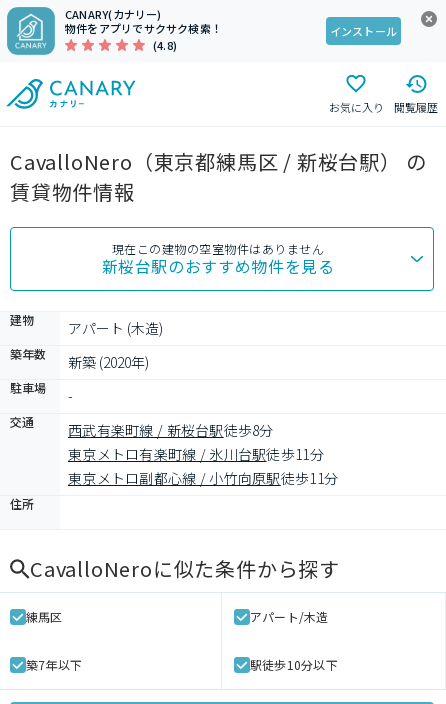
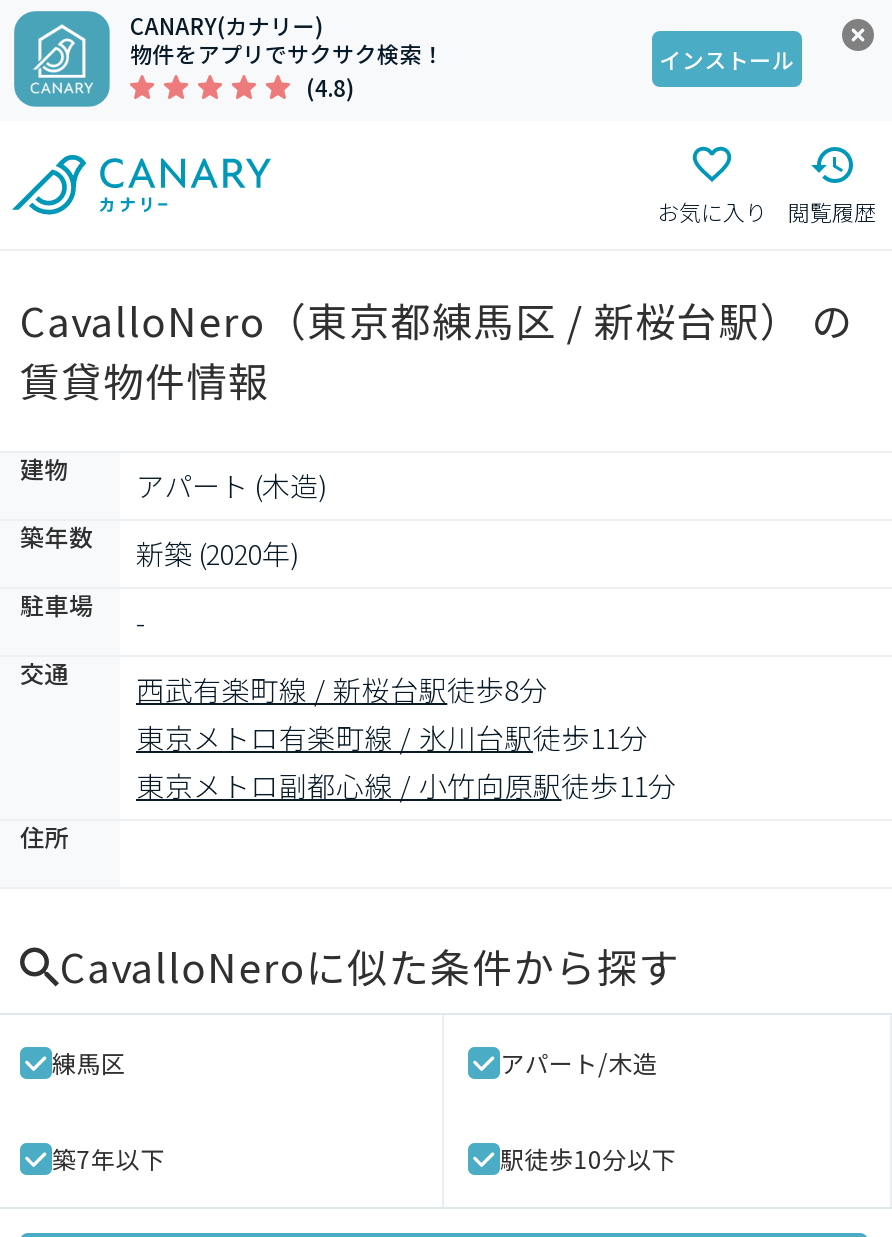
- 現在この建物の空室物件はありません
- 新桜台駅のおすすめ物件を見る
